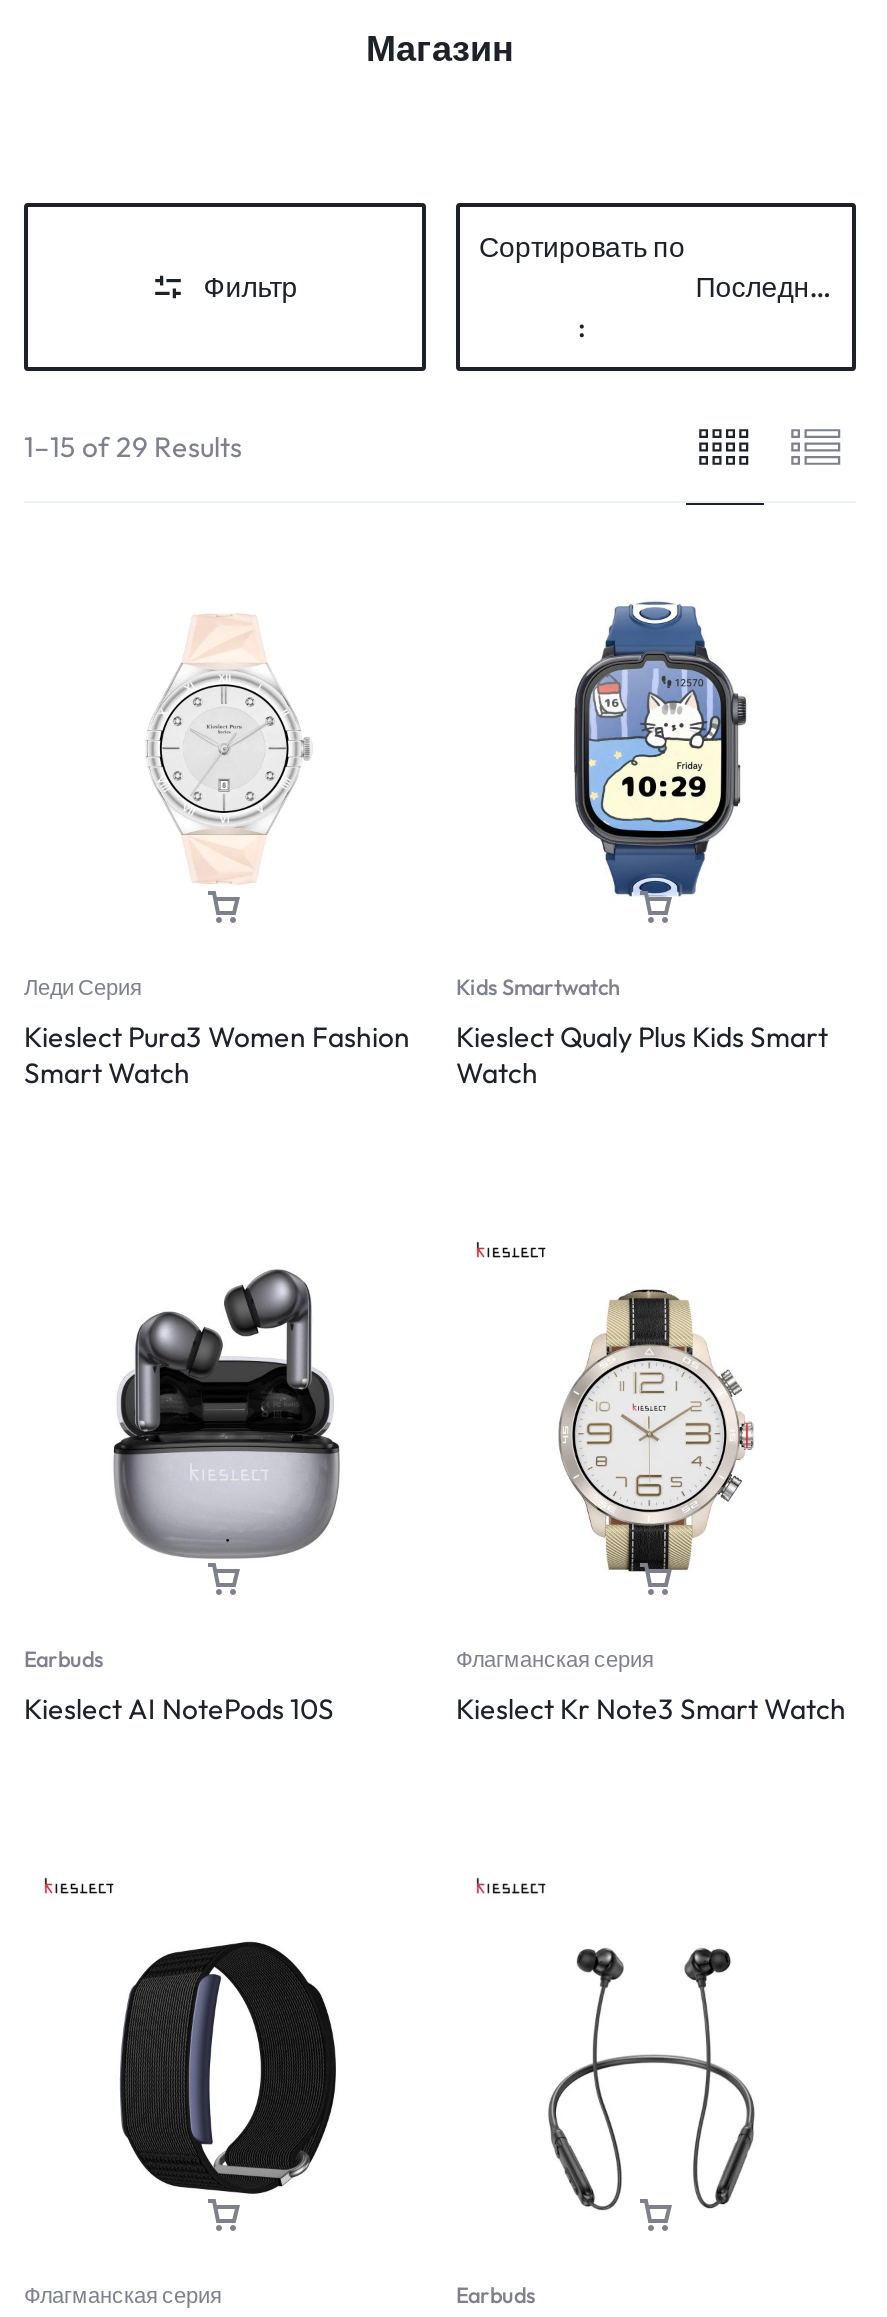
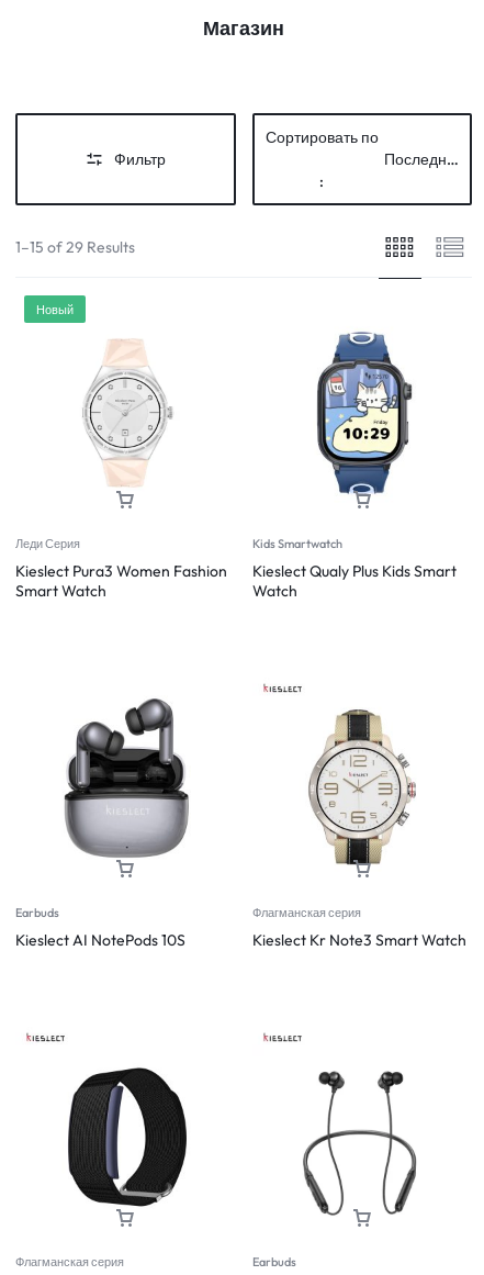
+ Новый
